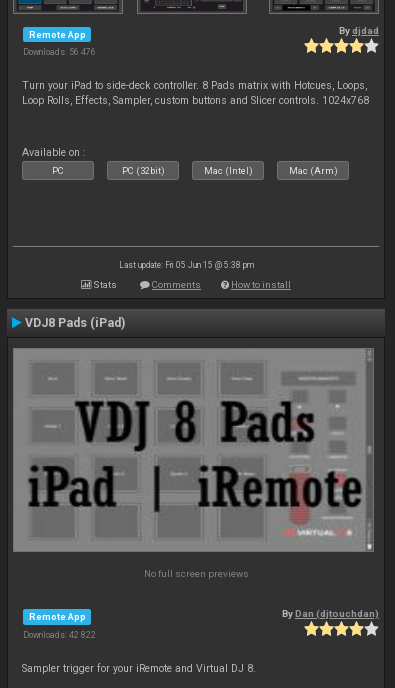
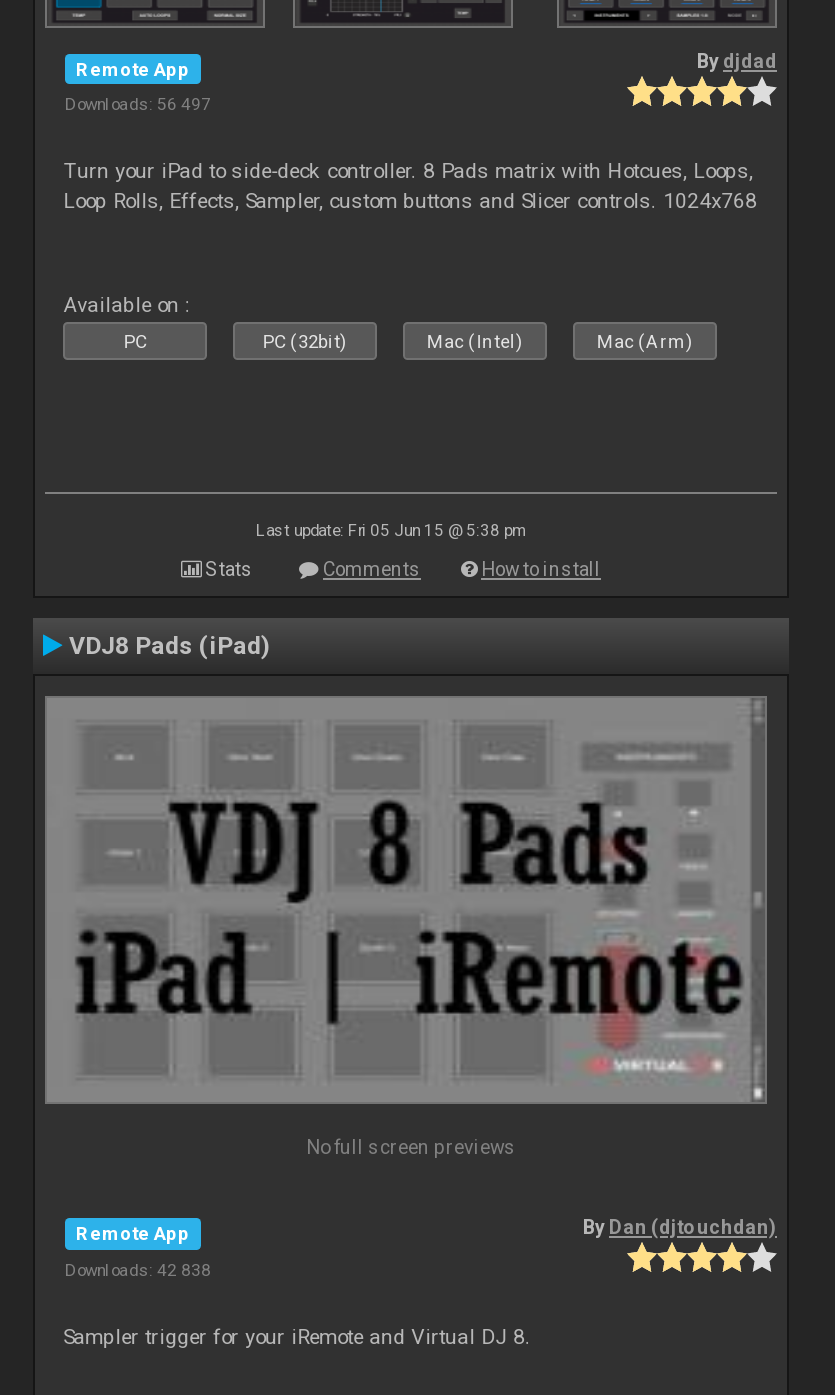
- Downloads: 56 476
+ Downloads: 56 497

- Downloads: 42 822
+ Downloads: 42 838
